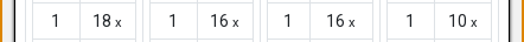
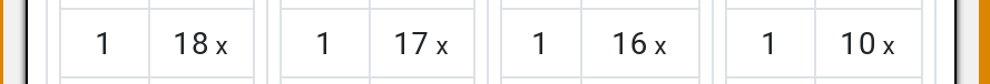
- 1 16 x
+ 1 17 x
